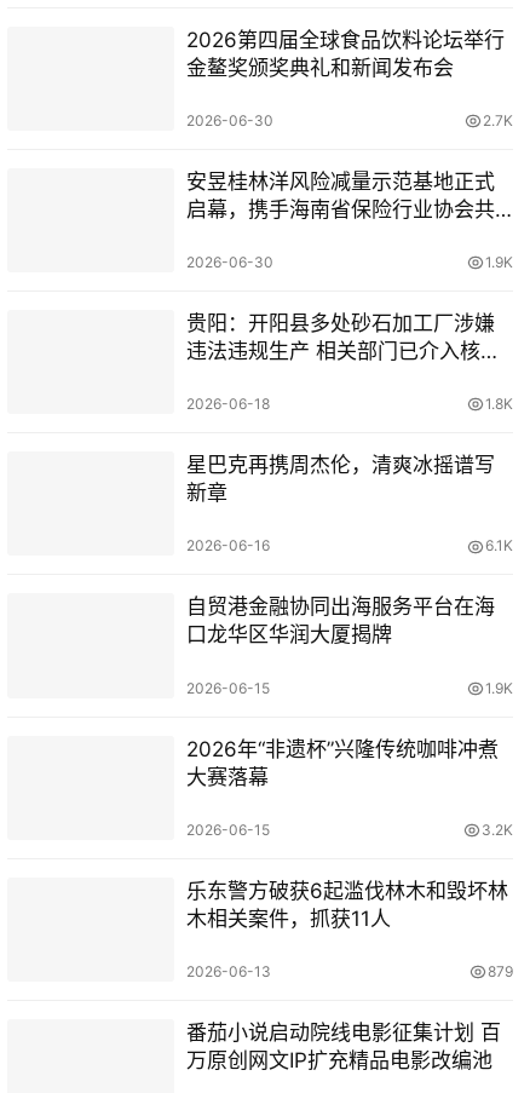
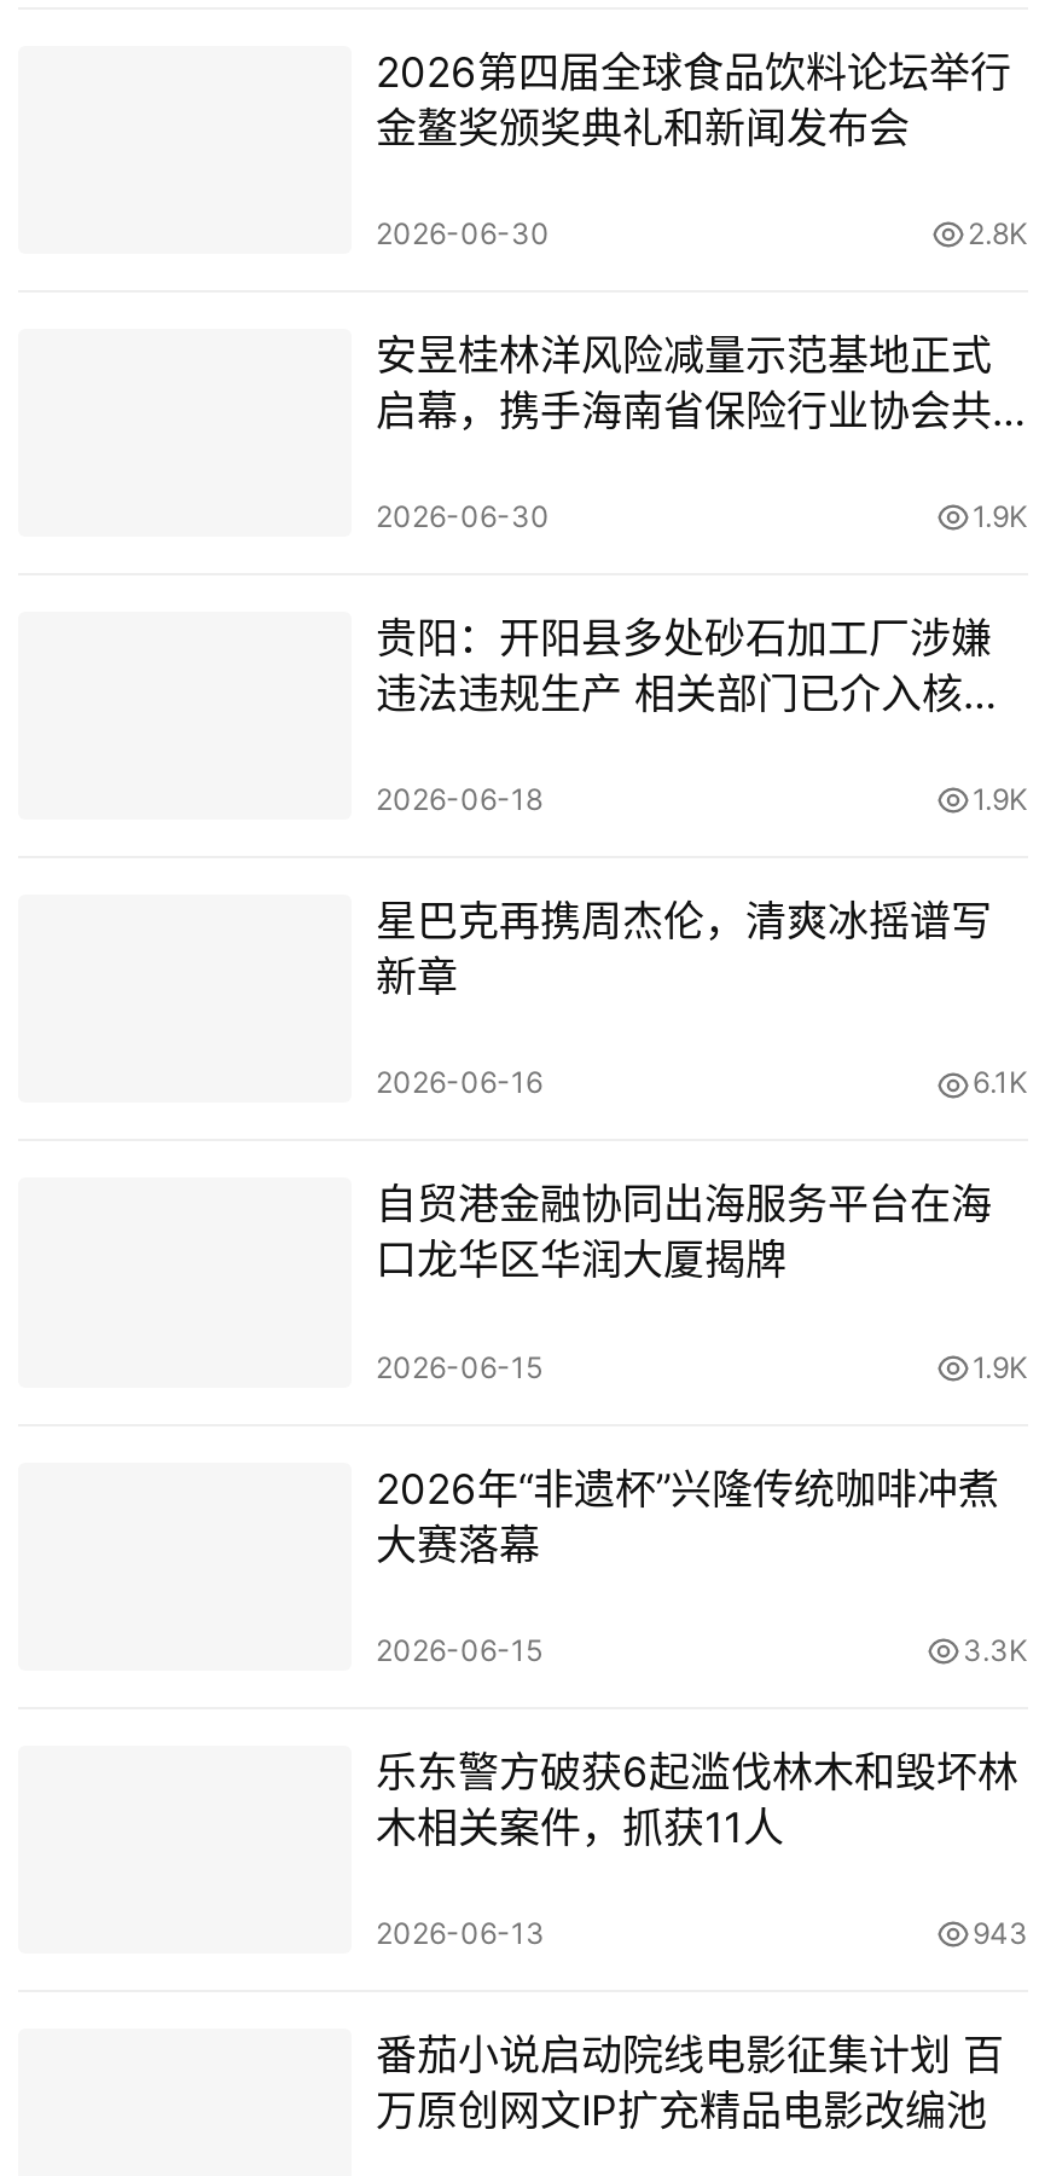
- 2.7K
+ 2.8K

- 1.8K
+ 1.9K

- 3.2K
+ 3.3K

- 879
+ 943
